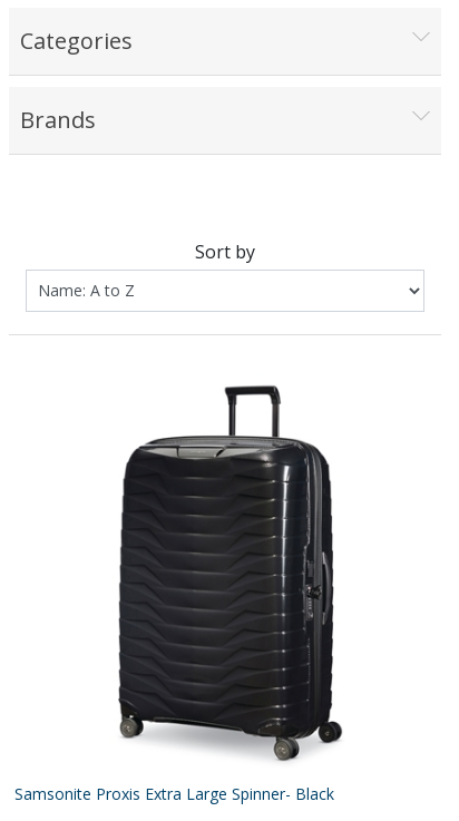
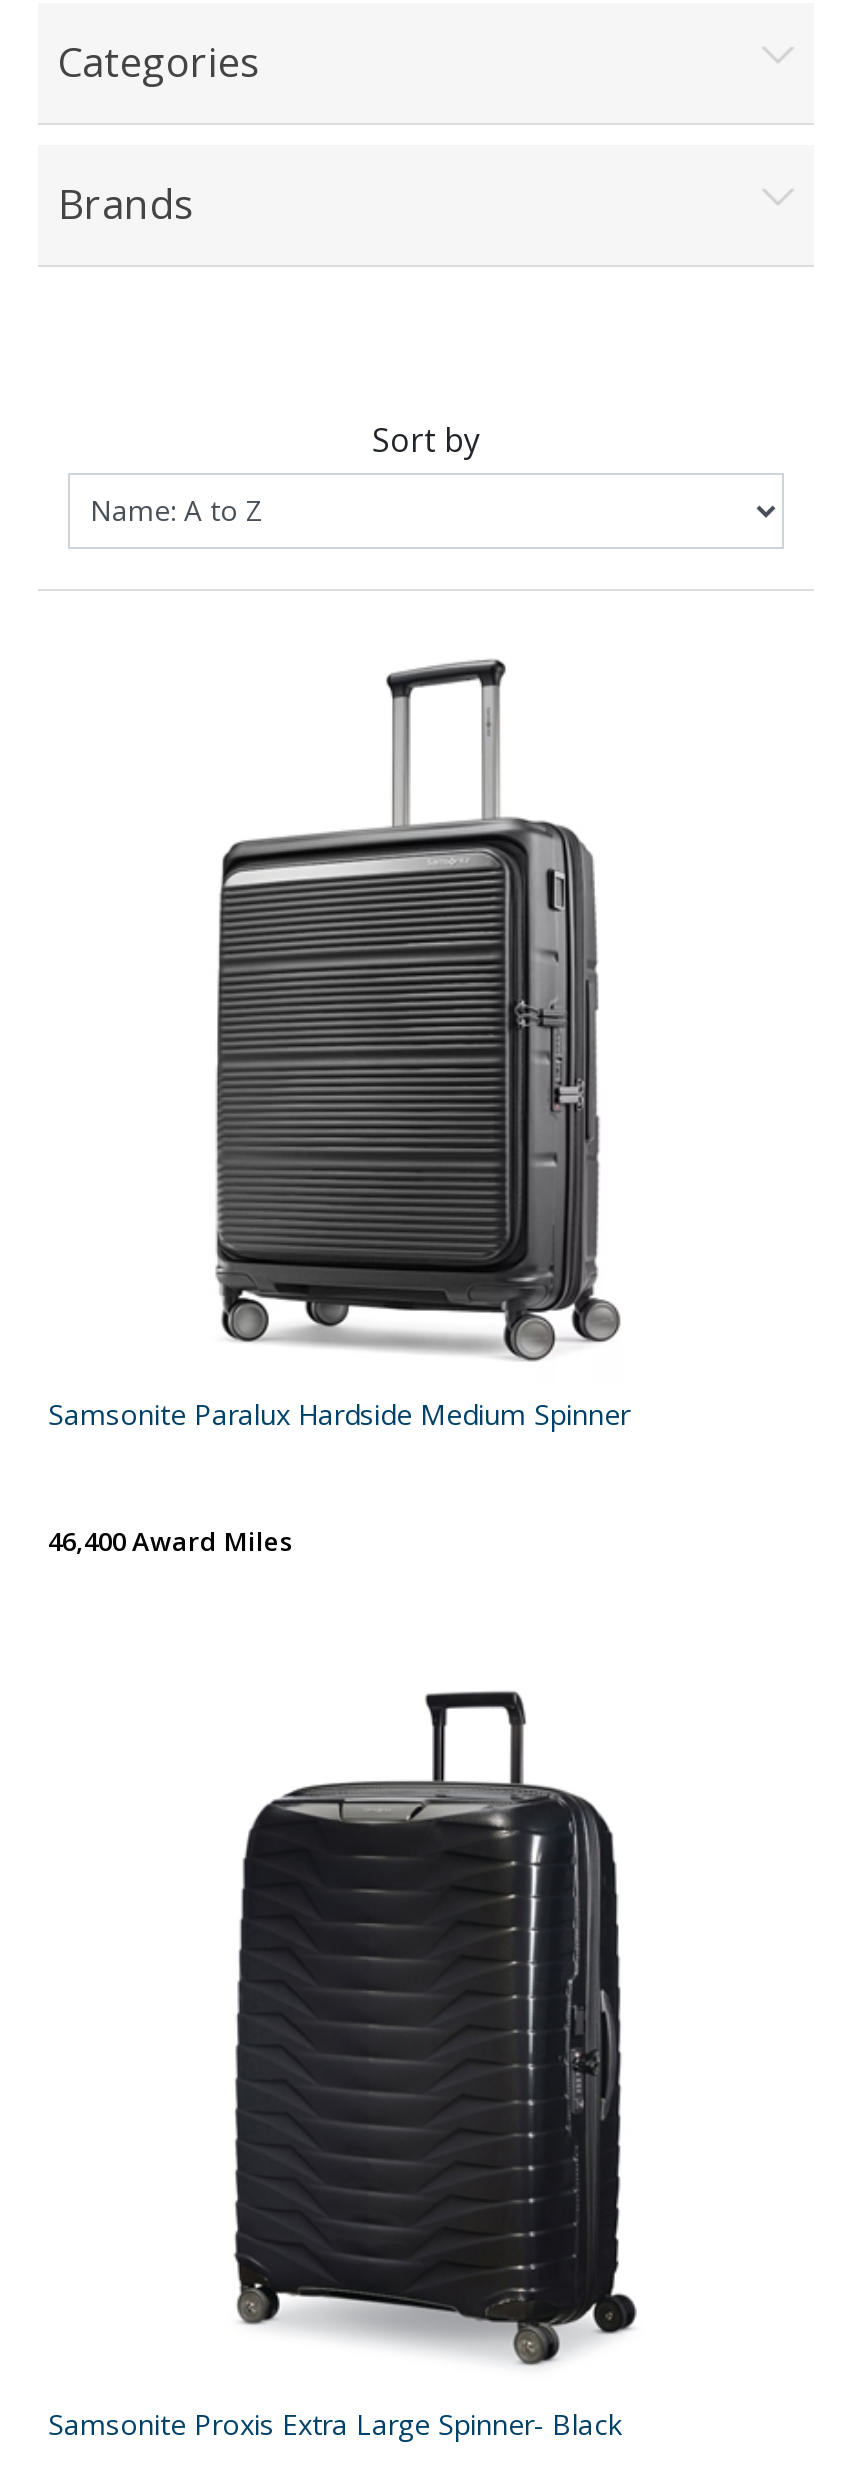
+ [image]
+ Samsonite Paralux Hardside Medium Spinner
+ 46,400 Award Miles
